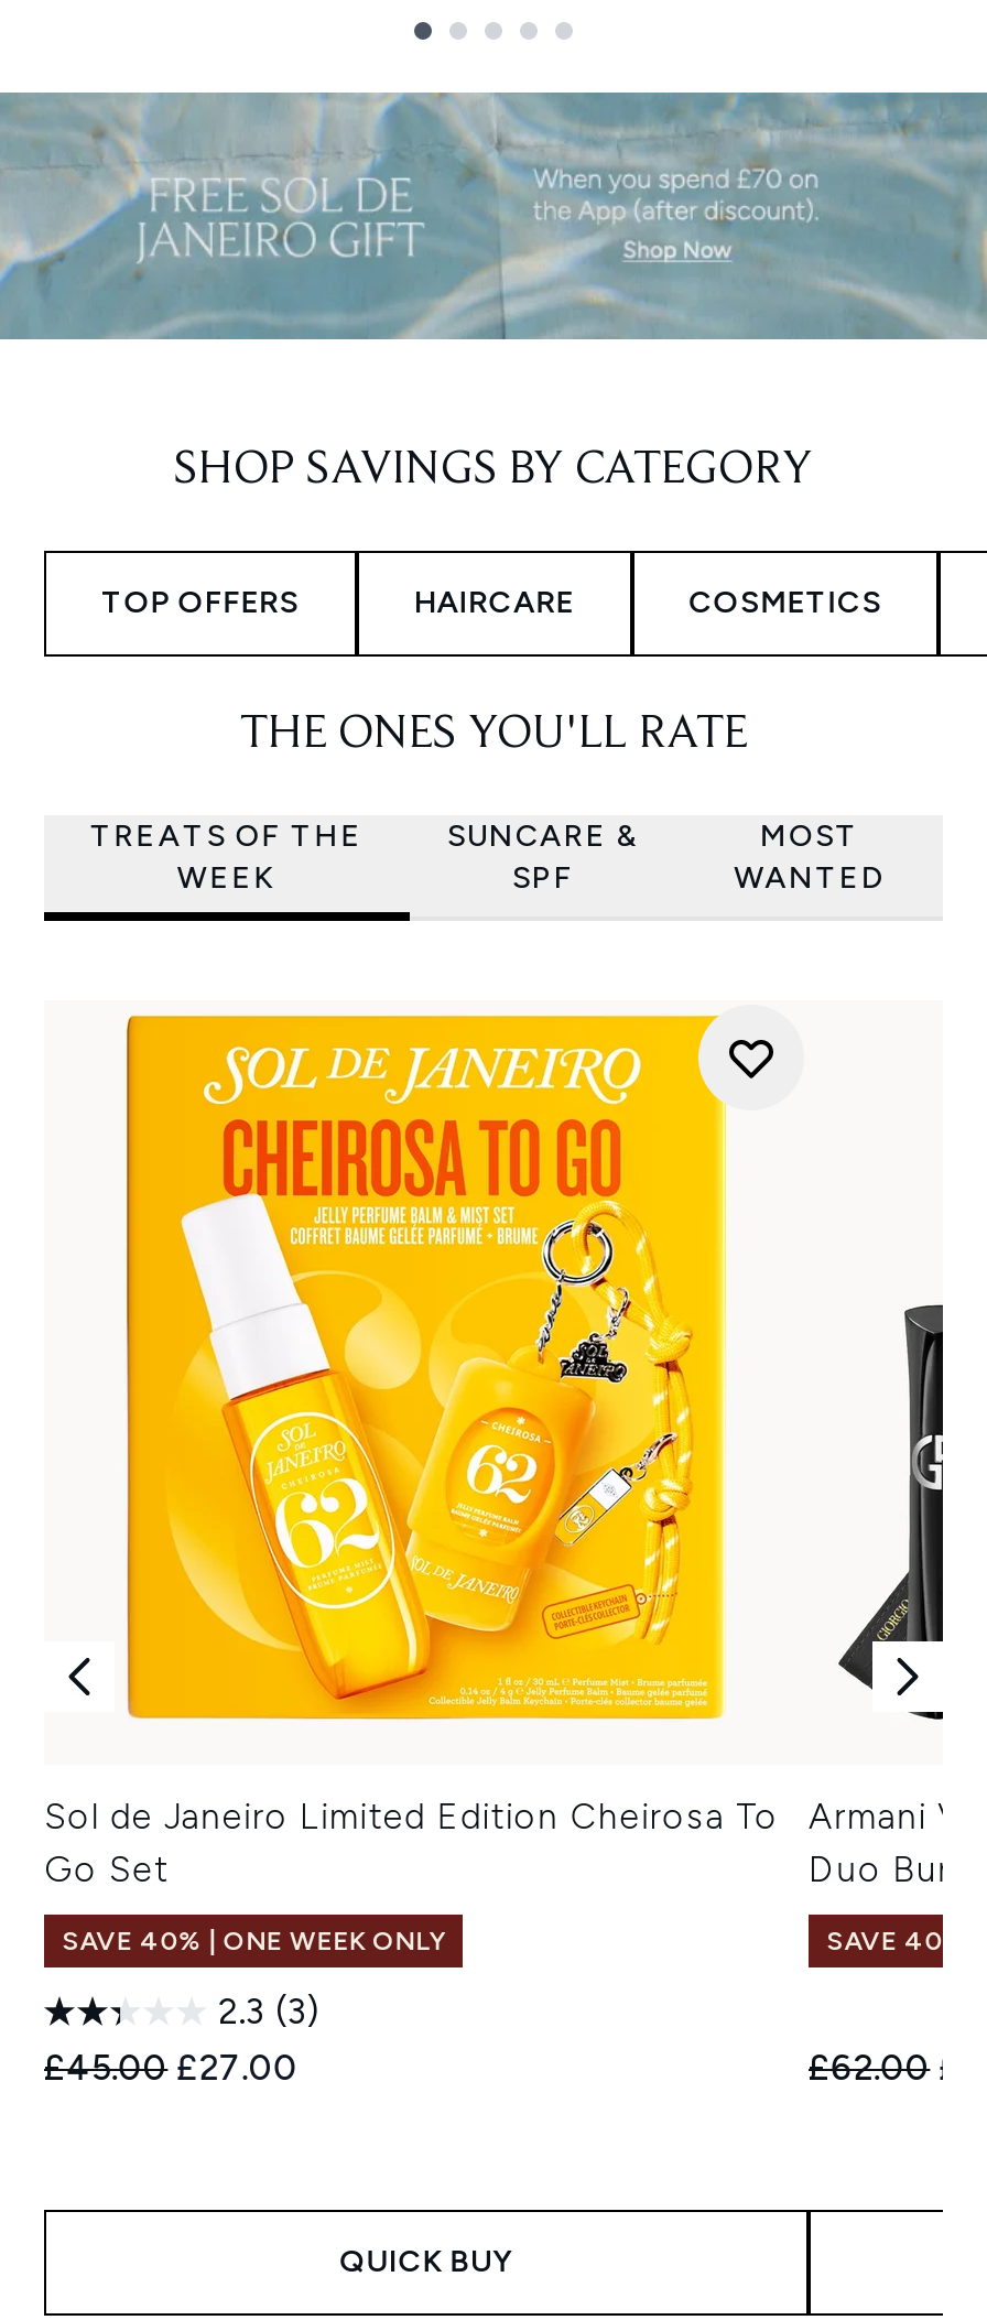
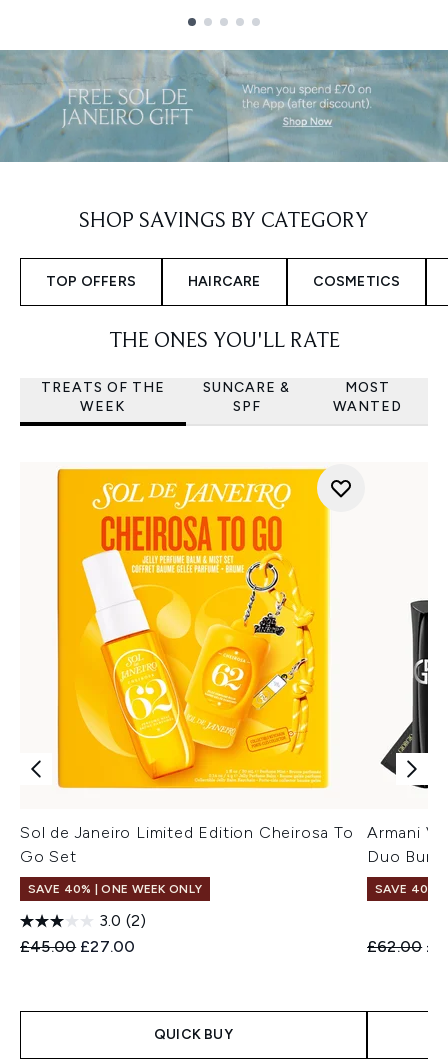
- 2.3 (3)
+ 3.0 (2)
